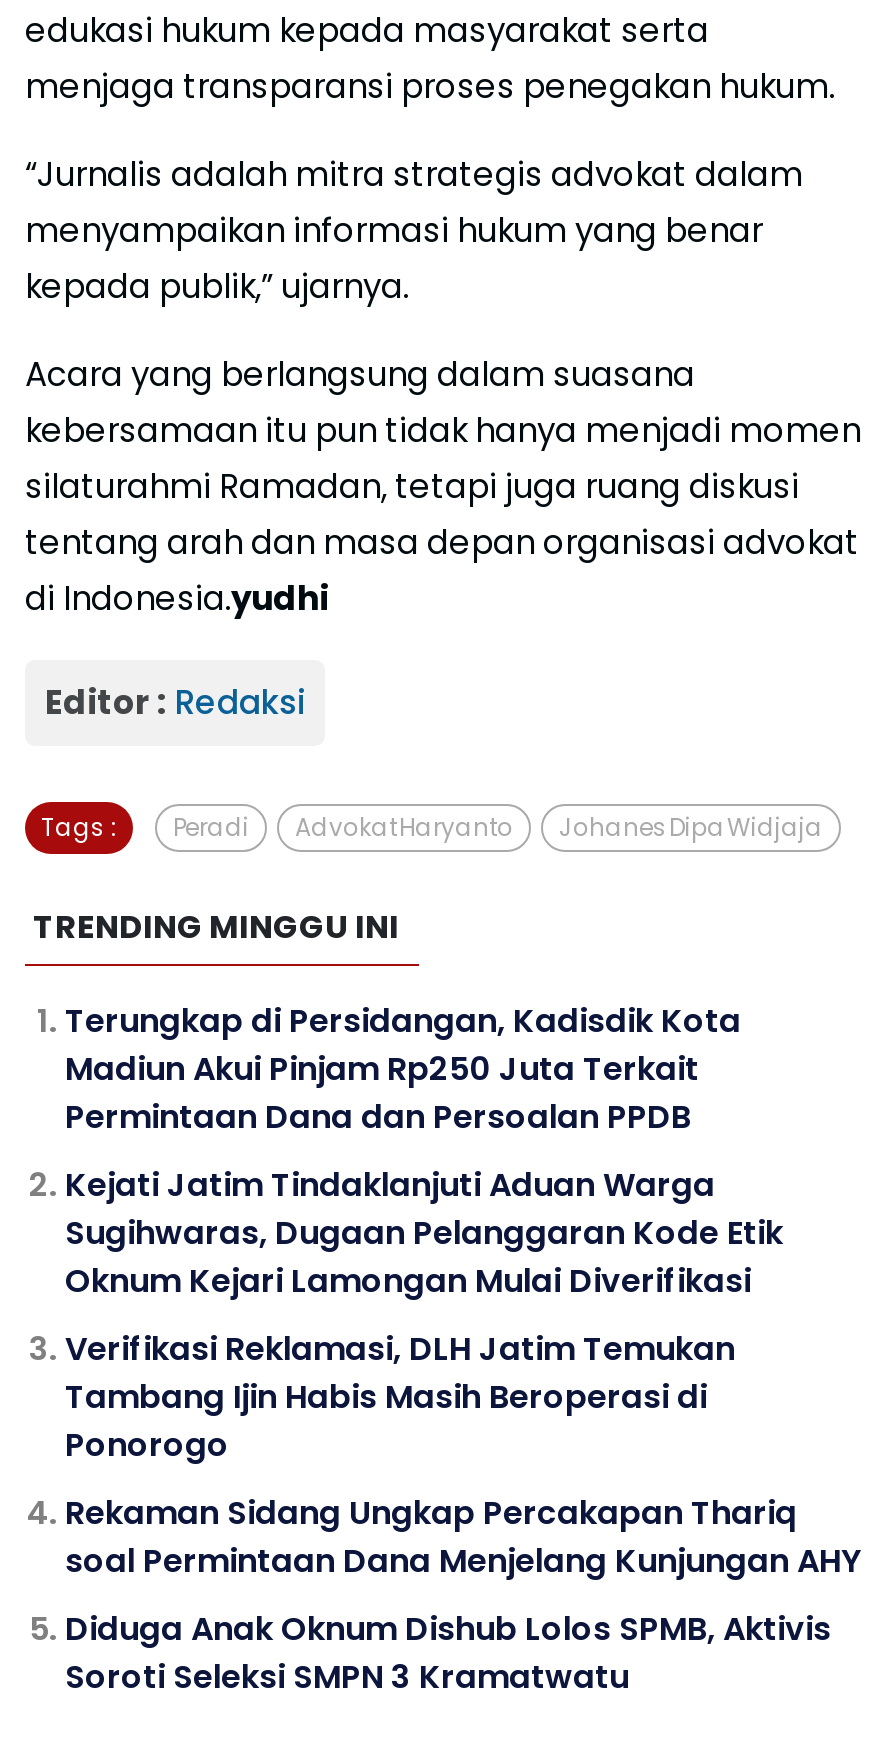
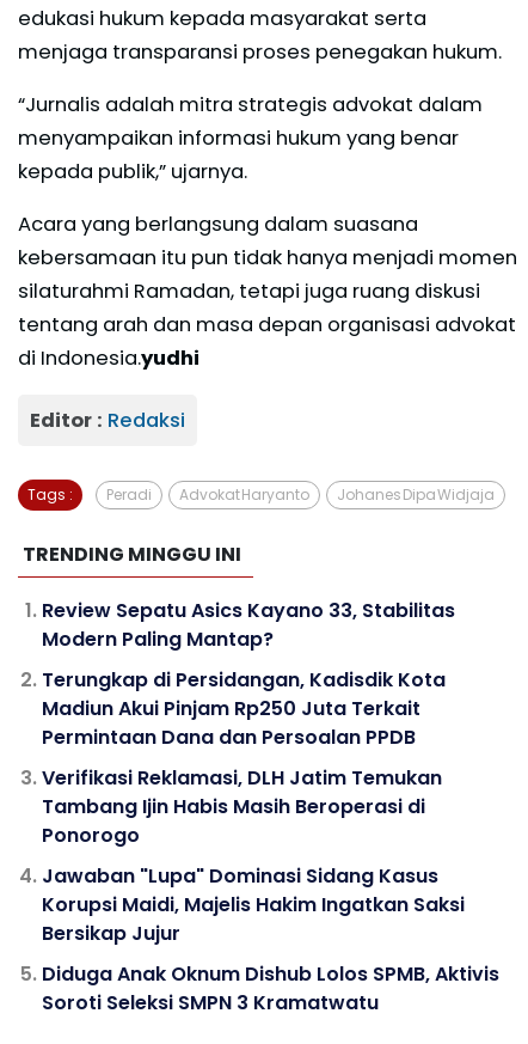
+ Review Sepatu Asics Kayano 33, Stabilitas
+ Modern Paling Mantap?

moved down: Terungkap di Persidangan, Kadisdik Kota | Madiun Akui Pinjam Rp250 Juta Terkait | Permintaan Dana dan Persoalan PPDB

- Kejati Jatim Tindaklanjuti Aduan Warga
- Sugihwaras, Dugaan Pelanggaran Kode Etik
- Oknum Kejari Lamongan Mulai Diverifikasi

moved up: Verifikasi Reklamasi, DLH Jatim Temukan | Tambang Ijin Habis Masih Beroperasi di | Ponorogo

- Rekaman Sidang Ungkap Percakapan Thariq
- soal Permintaan Dana Menjelang Kunjungan AHY
+ Jawaban "Lupa" Dominasi Sidang Kasus
+ Korupsi Maidi, Majelis Hakim Ingatkan Saksi
+ Bersikap Jujur
